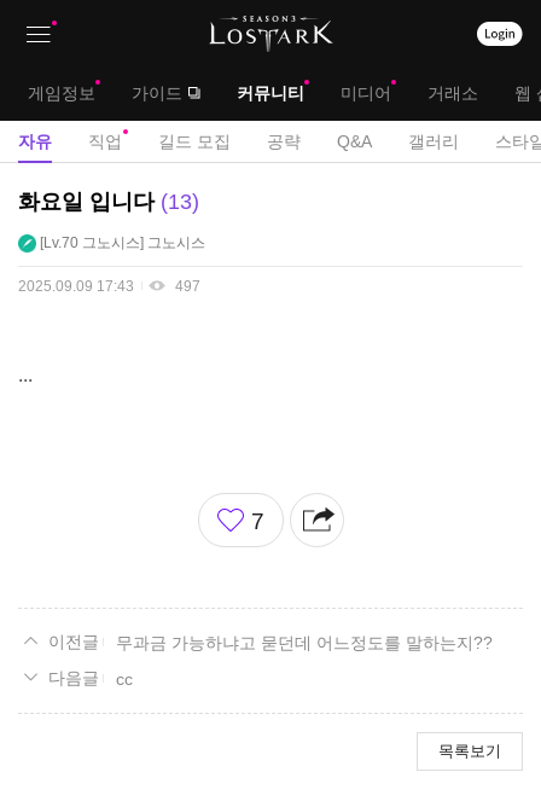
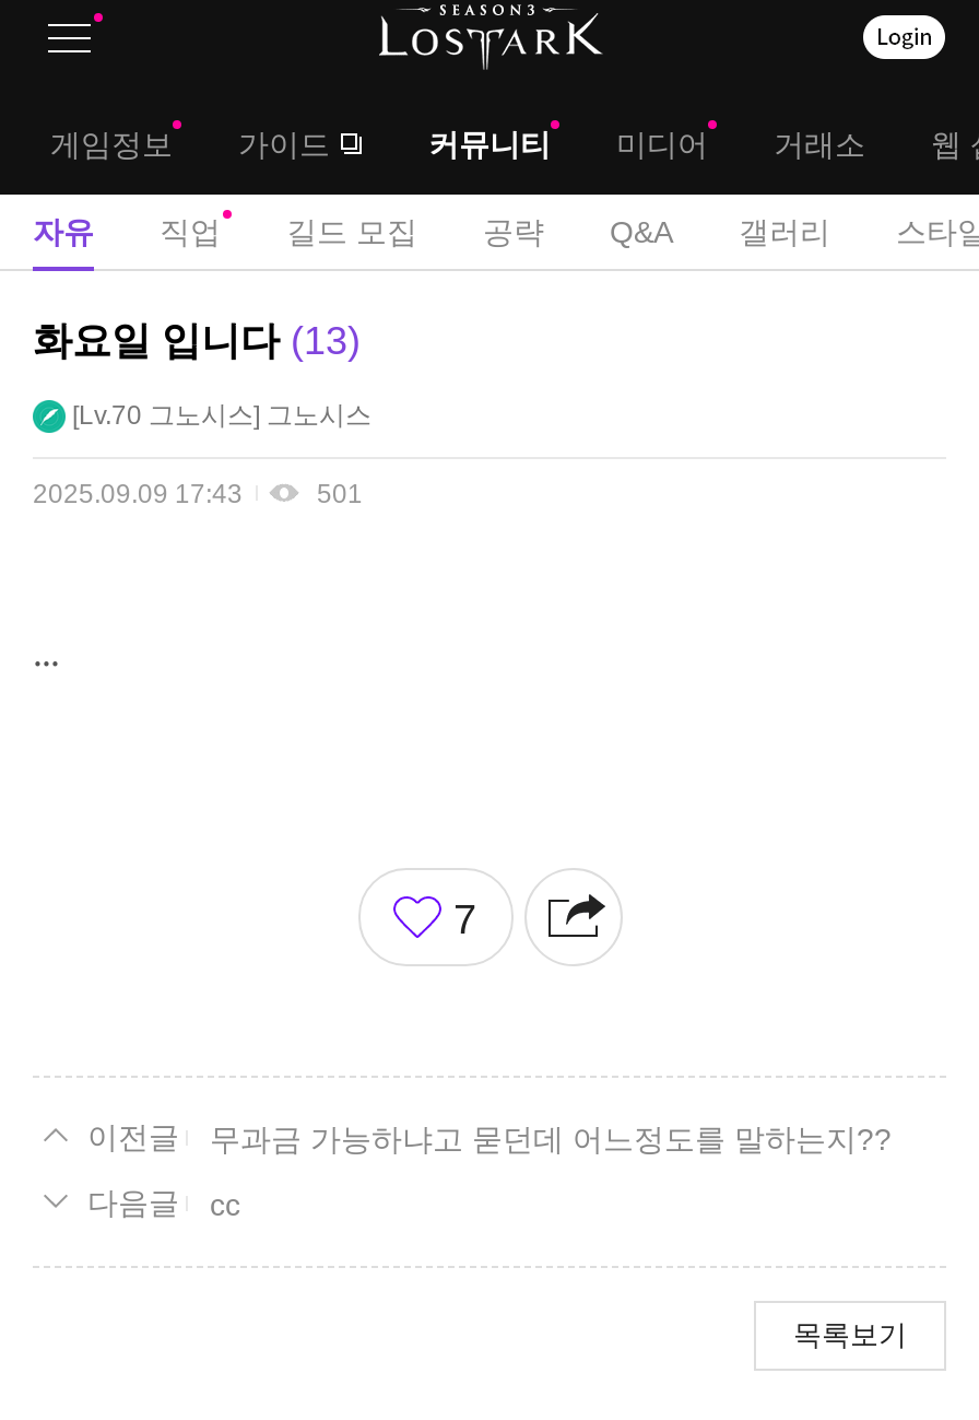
- 497
+ 501
